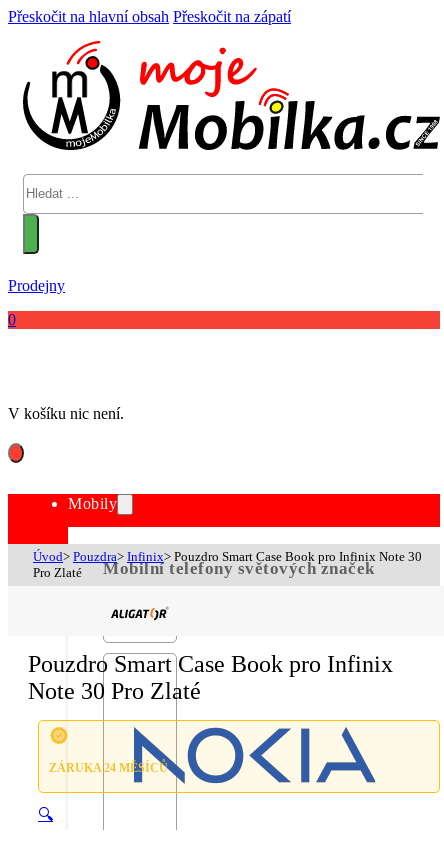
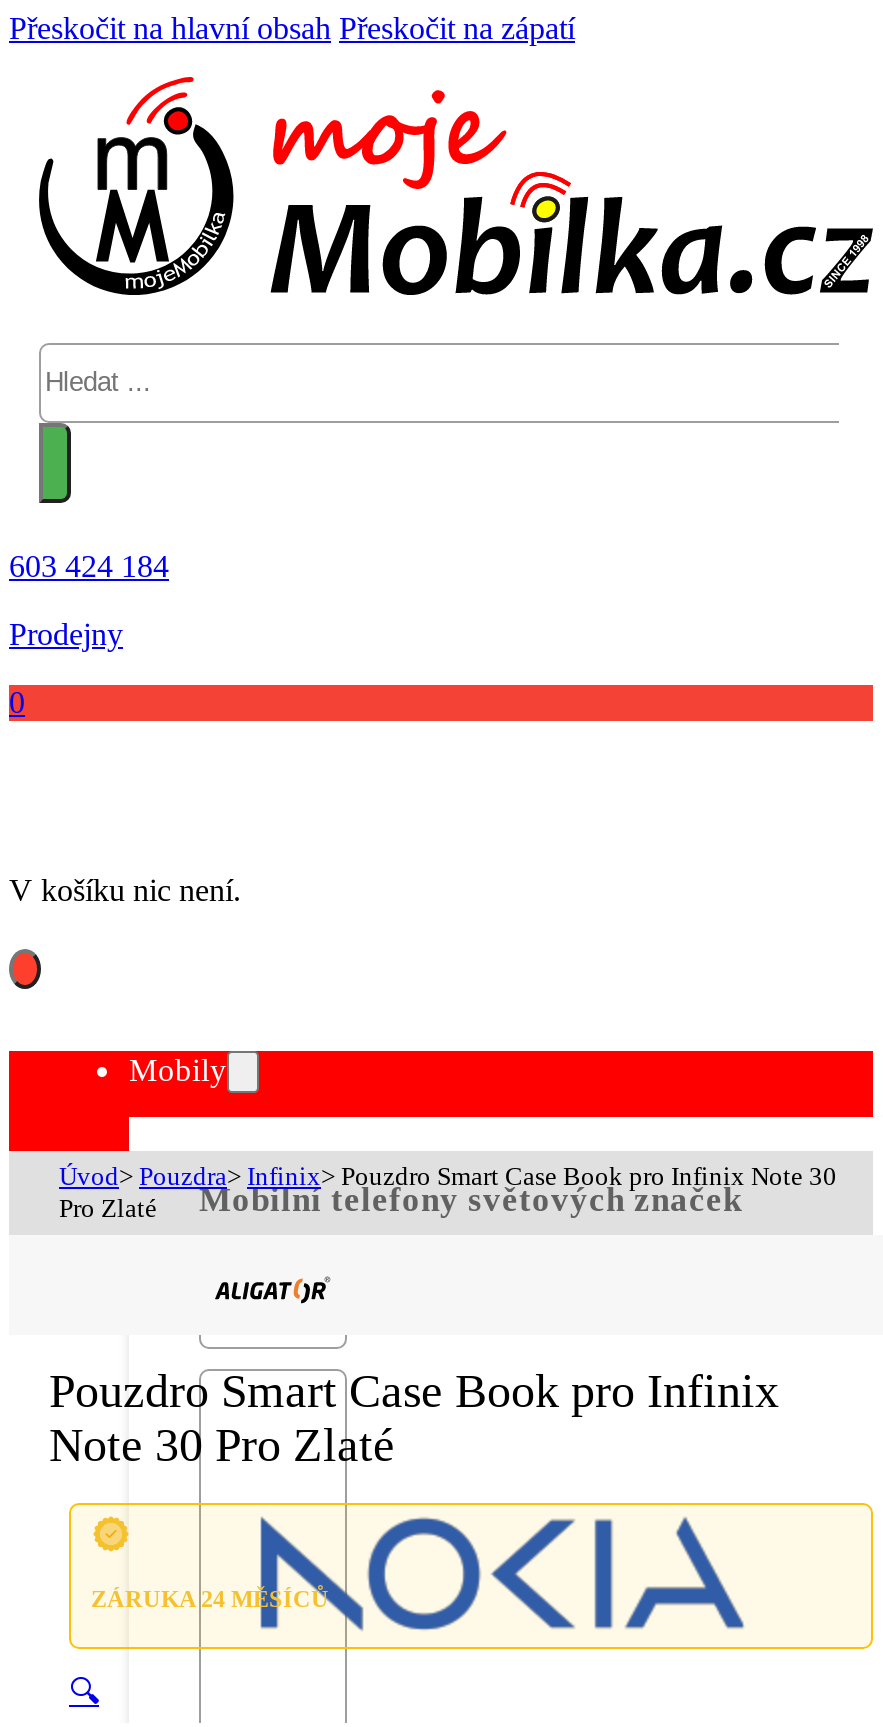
+ 603 424 184
